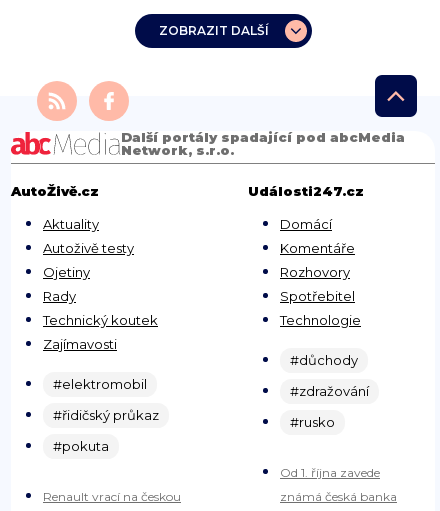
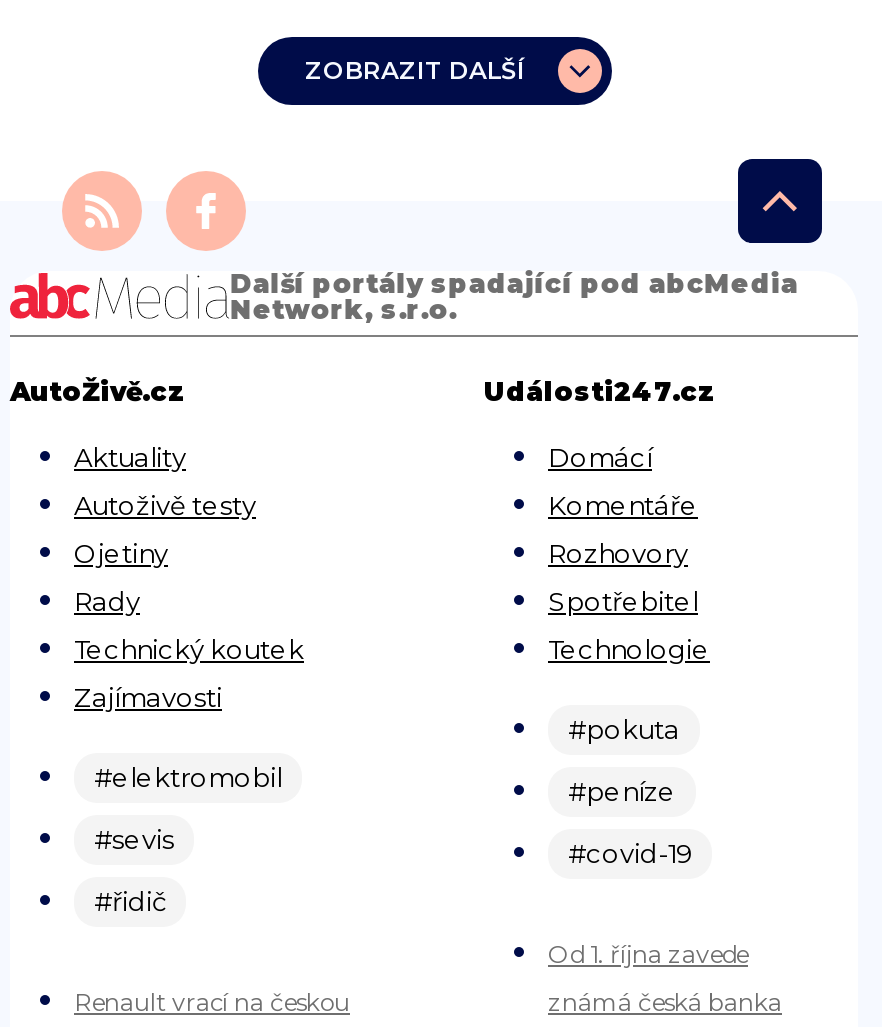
- #důchody

- #zdražování
+ #peníze

+ #řidič

- #řidičský průkaz
+ #sevis

- #rusko
+ #covid-19

moved up: #pokuta
